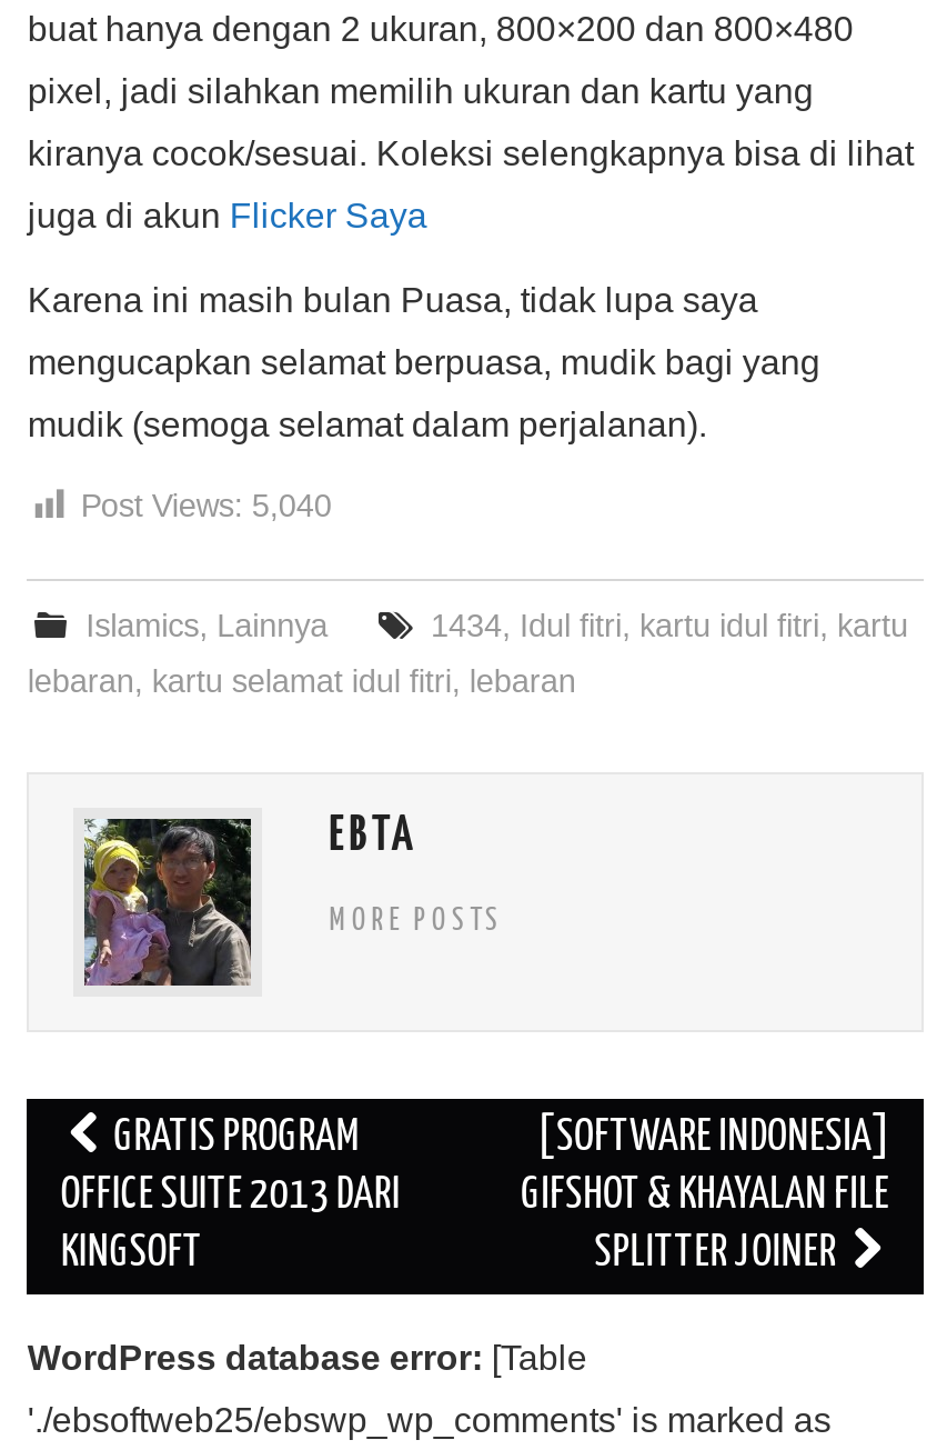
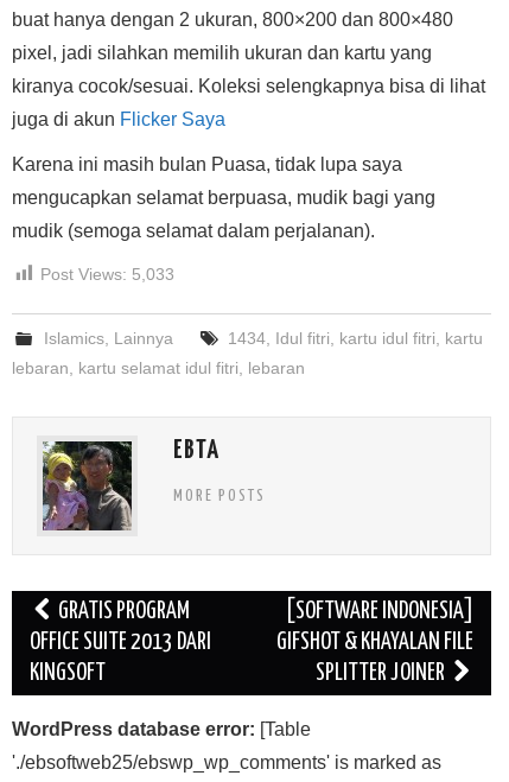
- Post Views: 5,040
+ Post Views: 5,033
